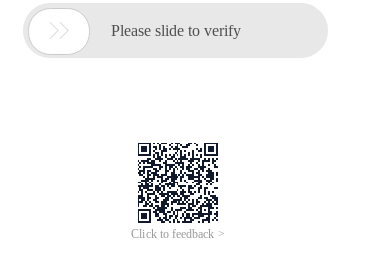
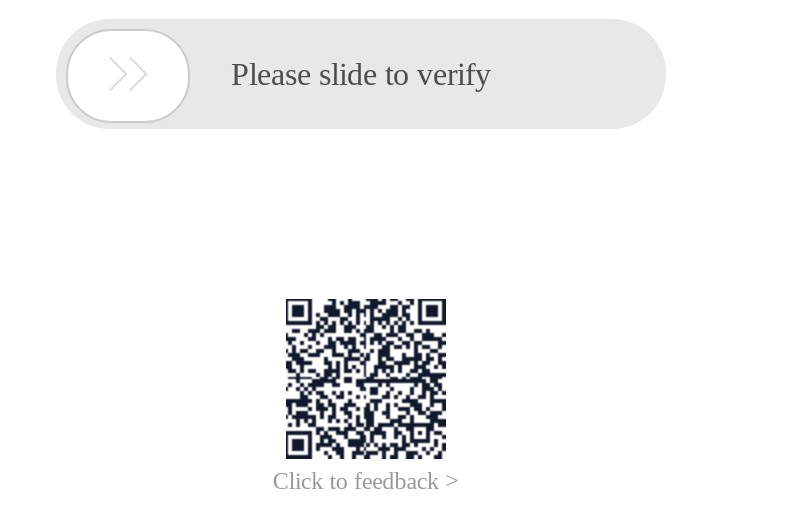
- [image]
+ [image]
